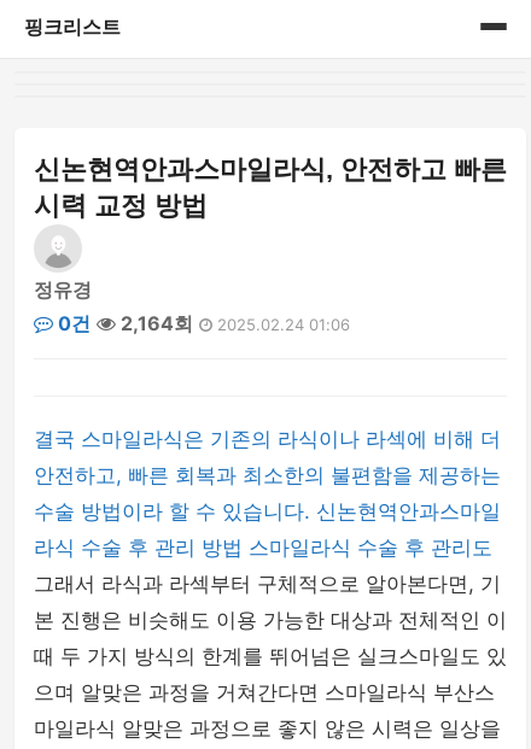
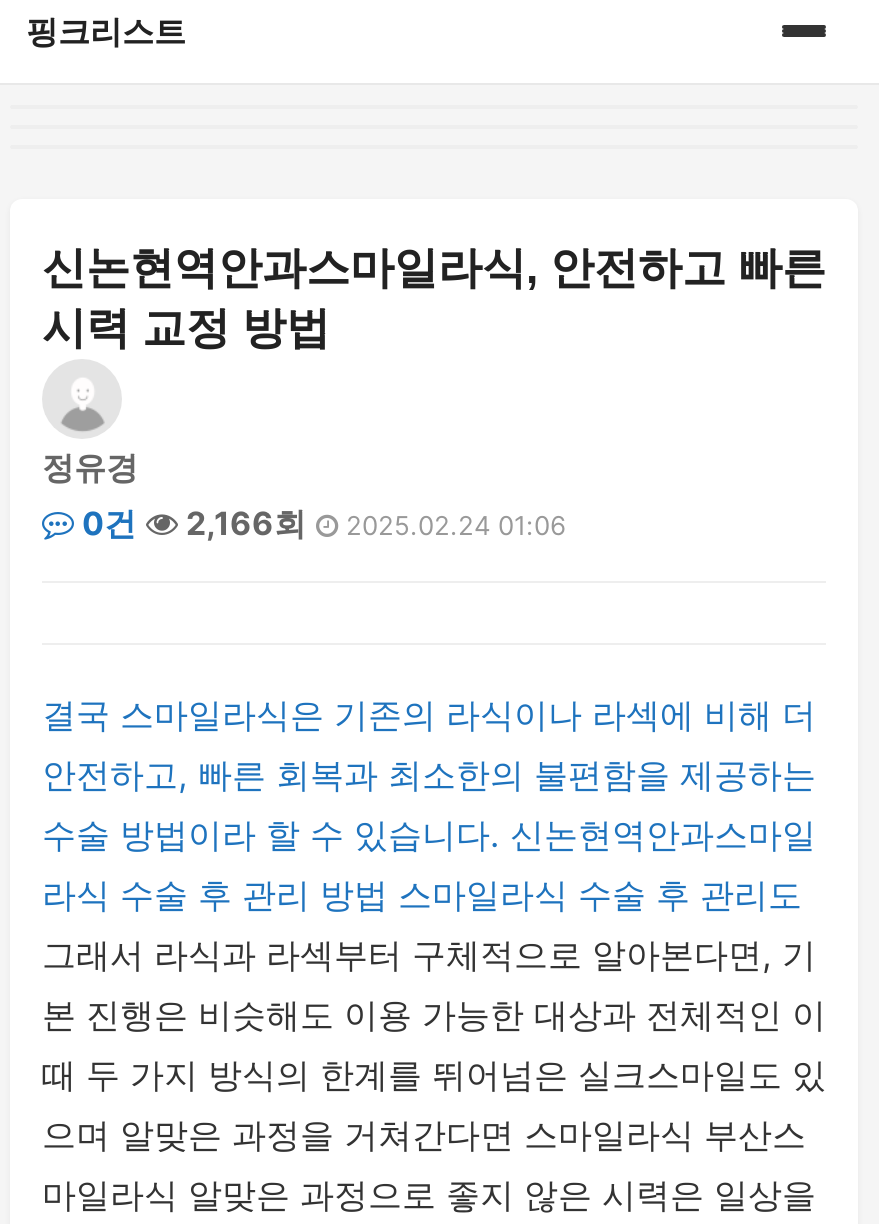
- 0건 2,164회 2025.02.24 01:06
+ 0건 2,166회 2025.02.24 01:06
